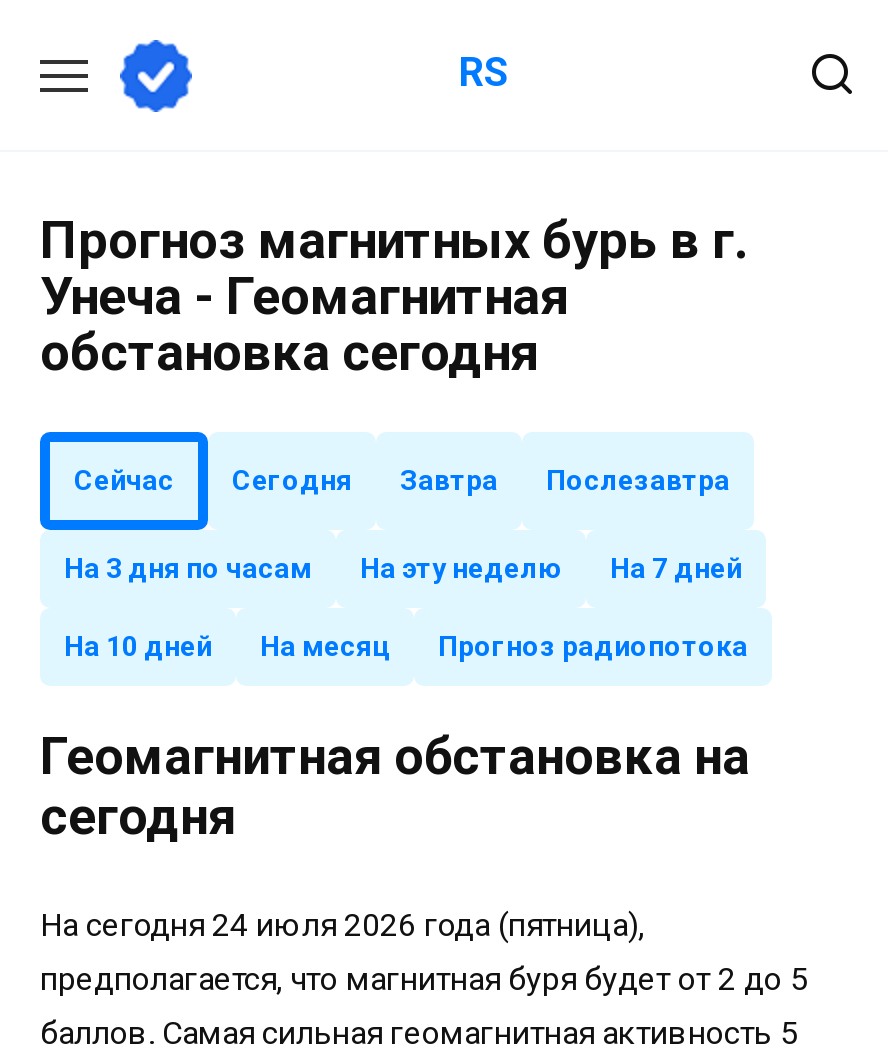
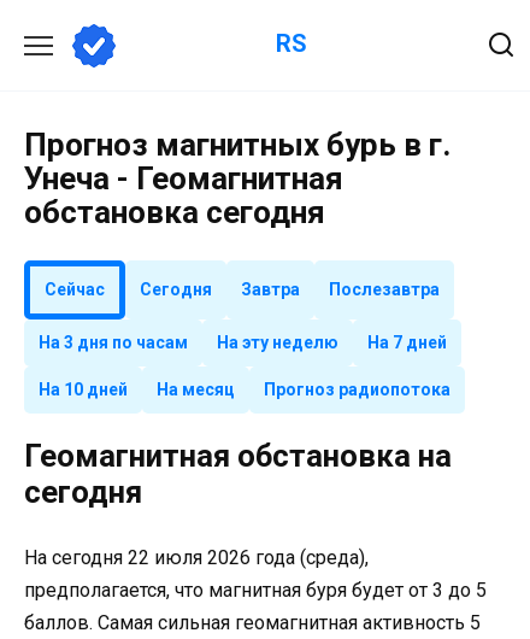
- На сегодня 24 июля 2026 года (пятница),
+ На сегодня 22 июля 2026 года (среда),

- предполагается, что магнитная буря будет от 2 до 5
+ предполагается, что магнитная буря будет от 3 до 5
